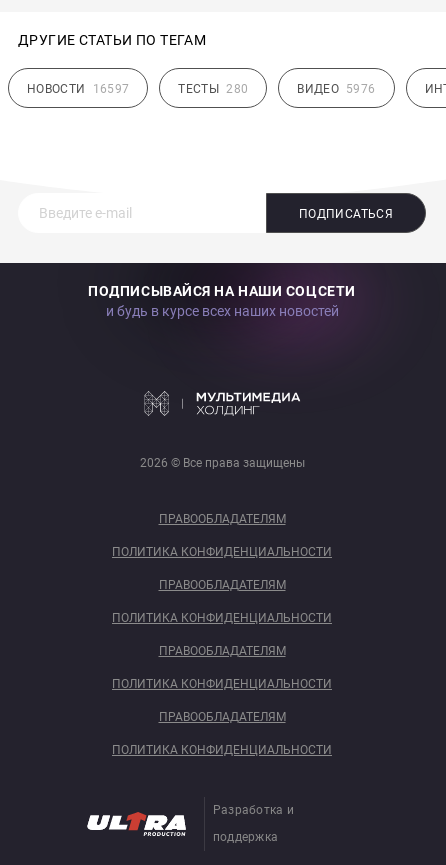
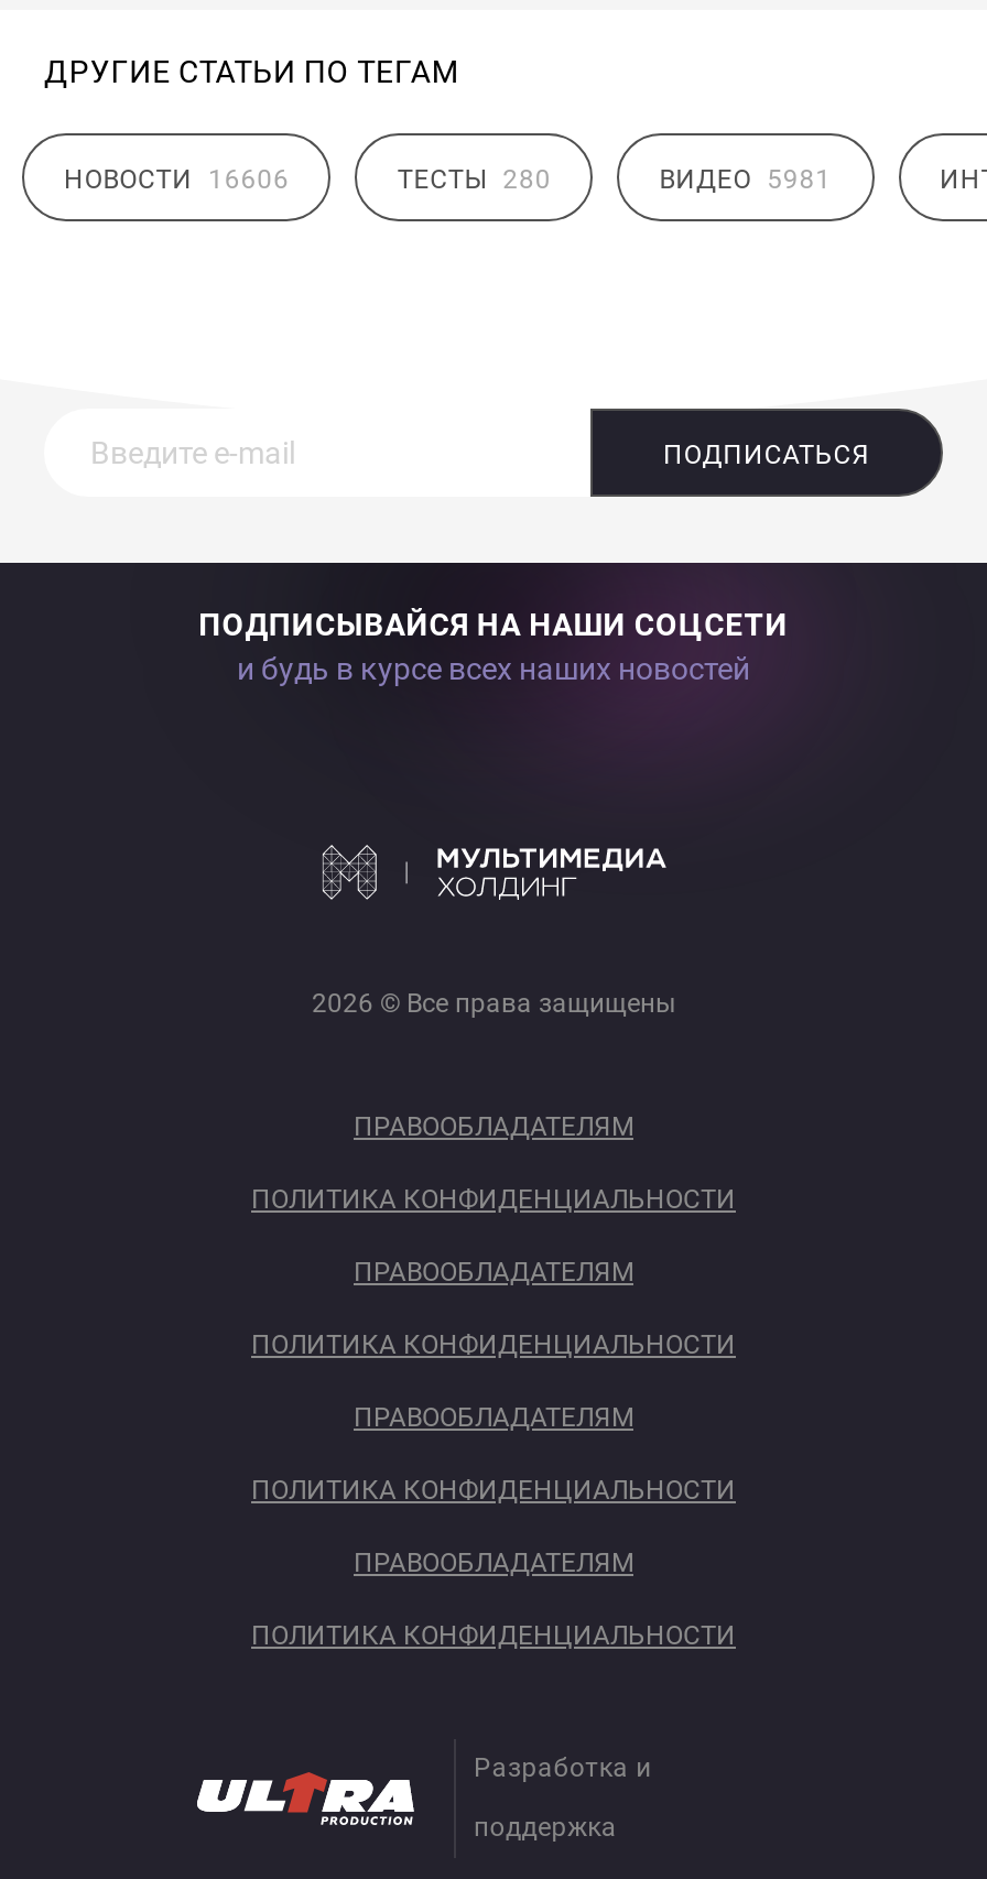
- НОВОСТИ 16597
+ НОВОСТИ 16606

- ВИДЕО 5976
+ ВИДЕО 5981
